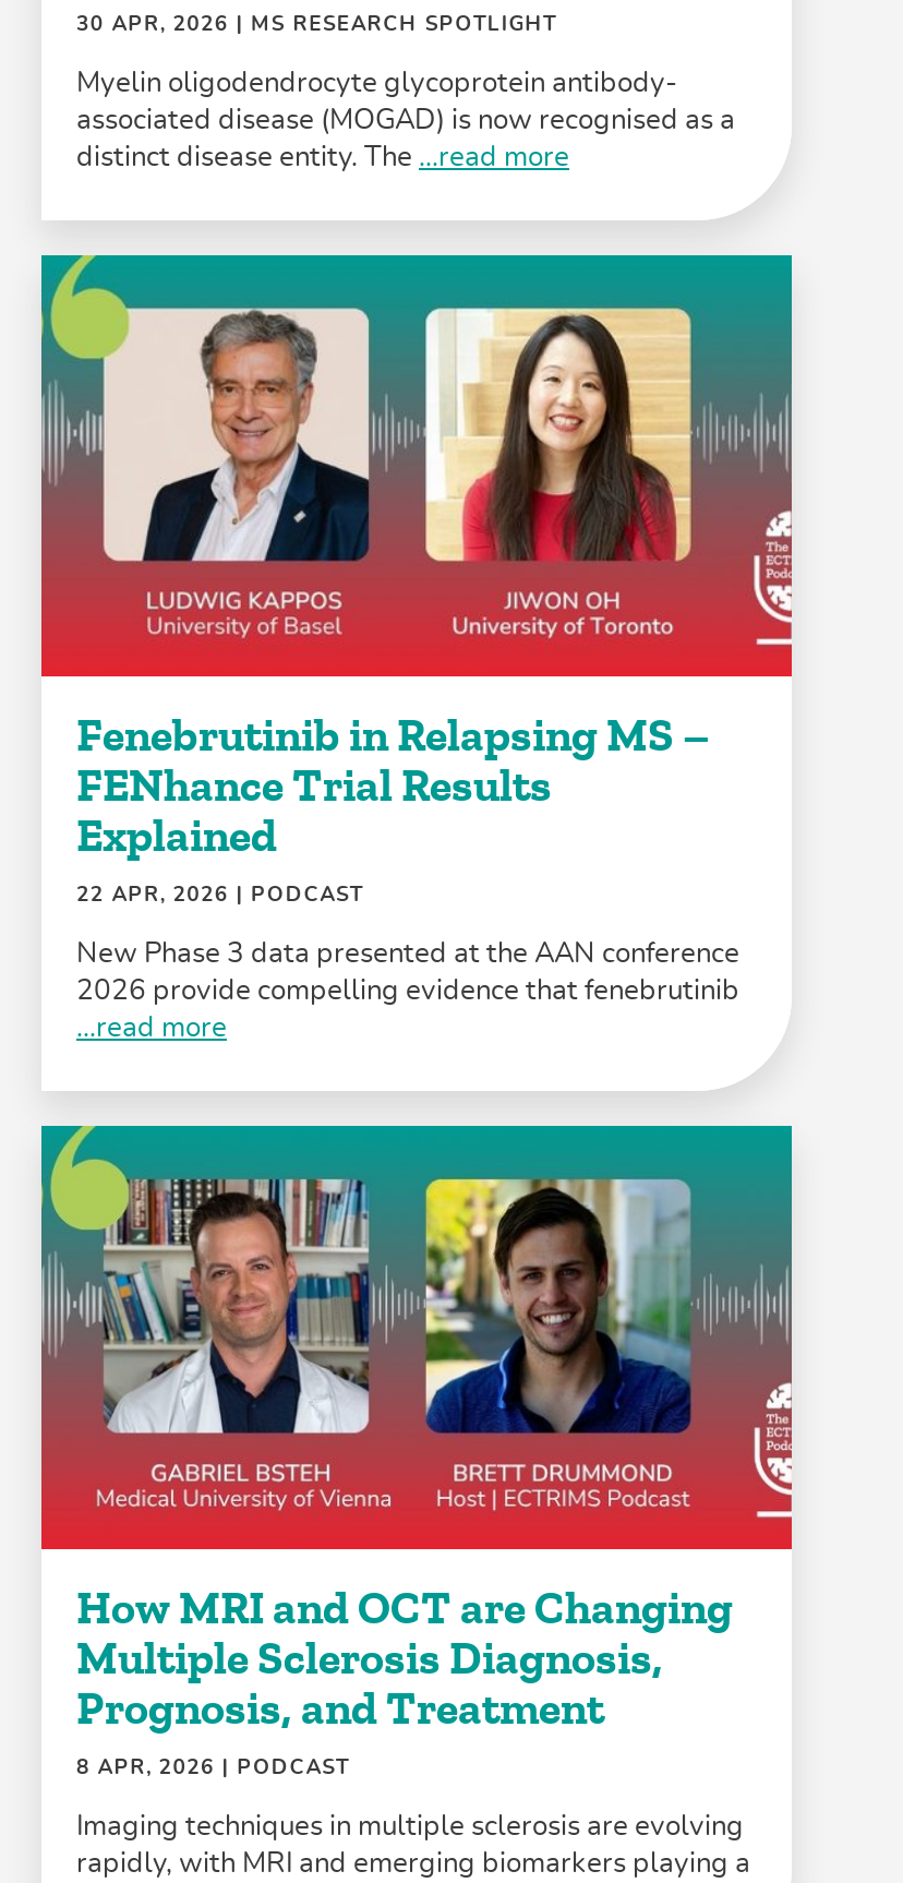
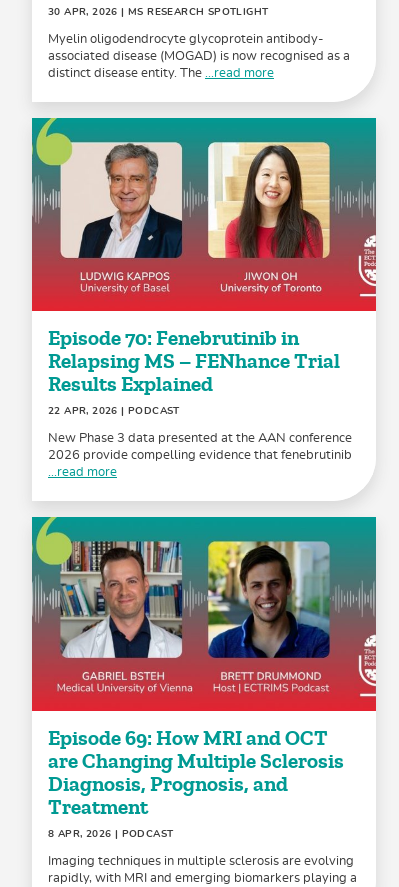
- Fenebrutinib in Relapsing MS –
- FENhance Trial Results
- Explained
+ Episode 70: Fenebrutinib in
+ Relapsing MS – FENhance Trial
+ Results Explained

- How MRI and OCT are Changing
- Multiple Sclerosis Diagnosis,
- Prognosis, and Treatment
+ Episode 69: How MRI and OCT
+ are Changing Multiple Sclerosis
+ Diagnosis, Prognosis, and
+ Treatment
